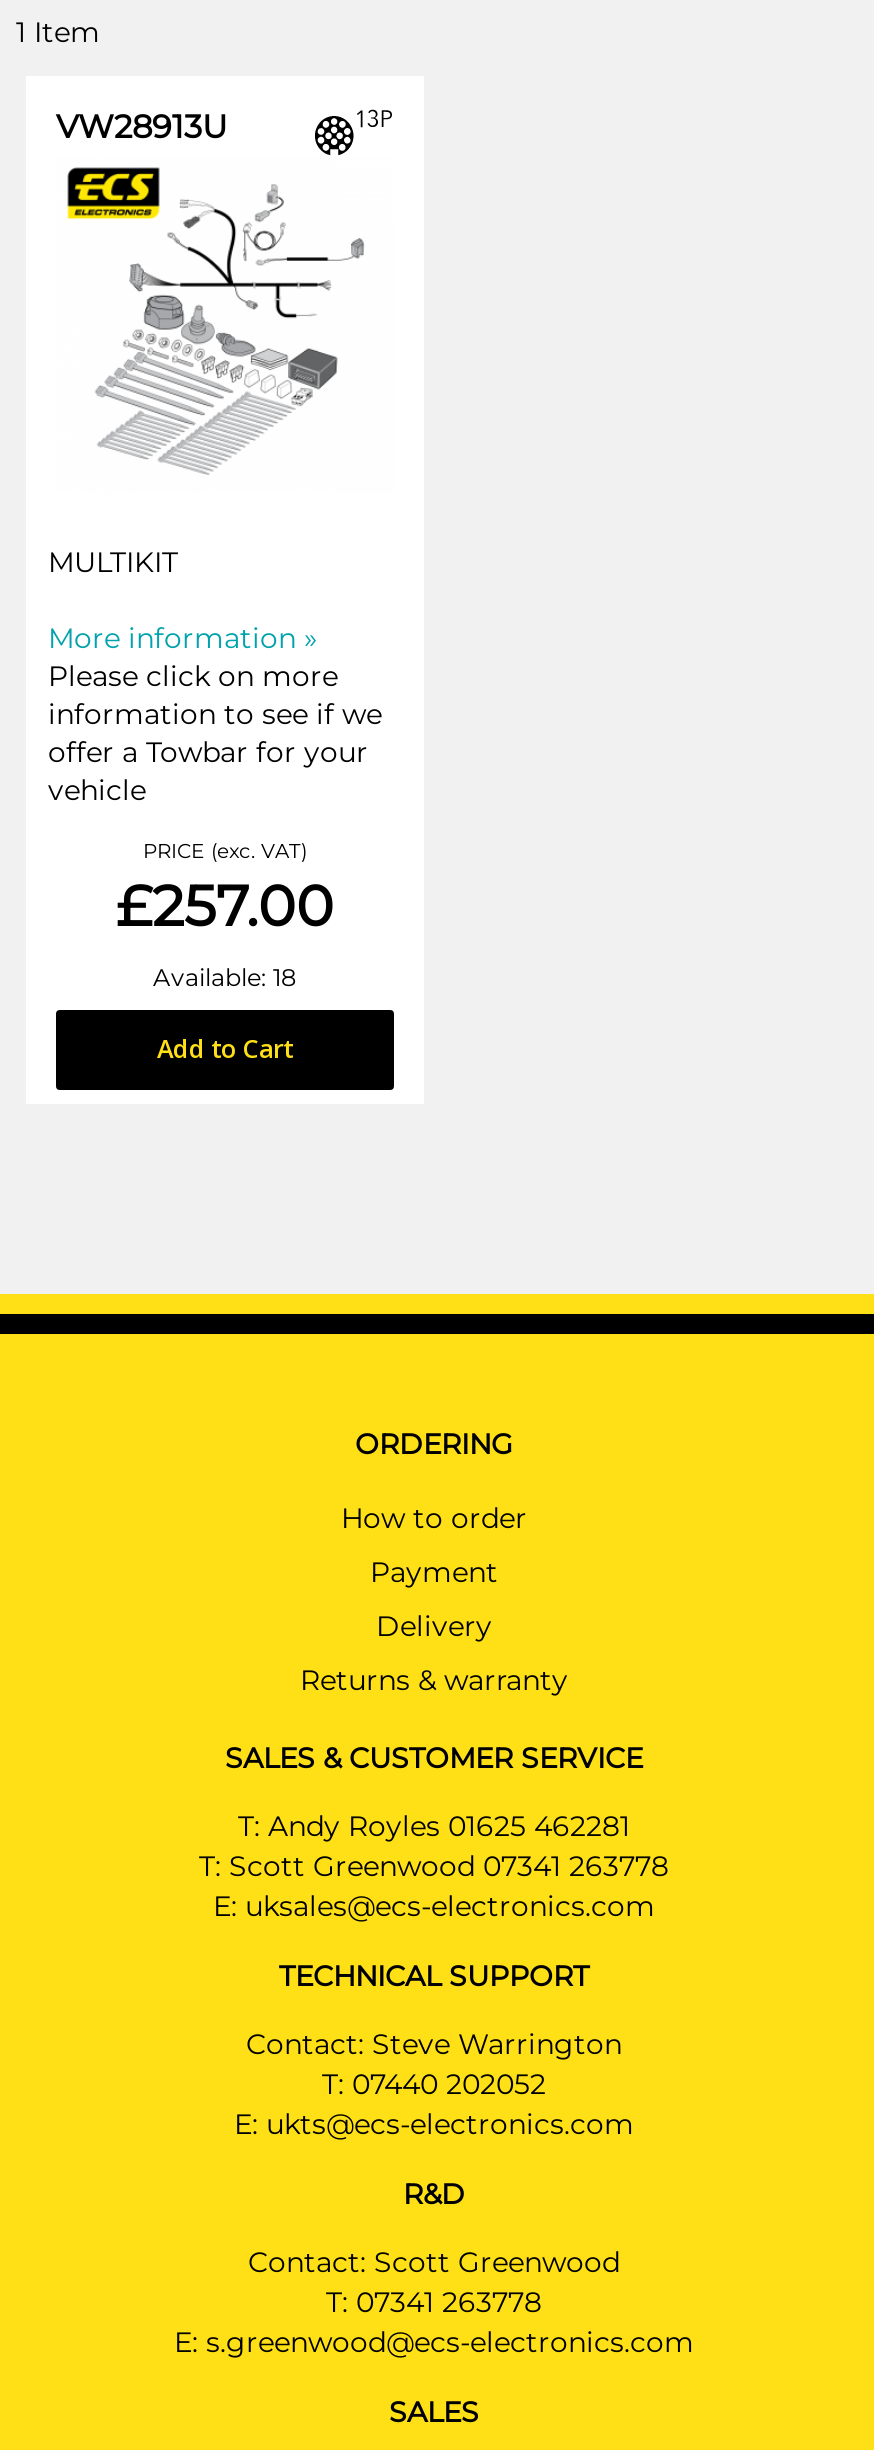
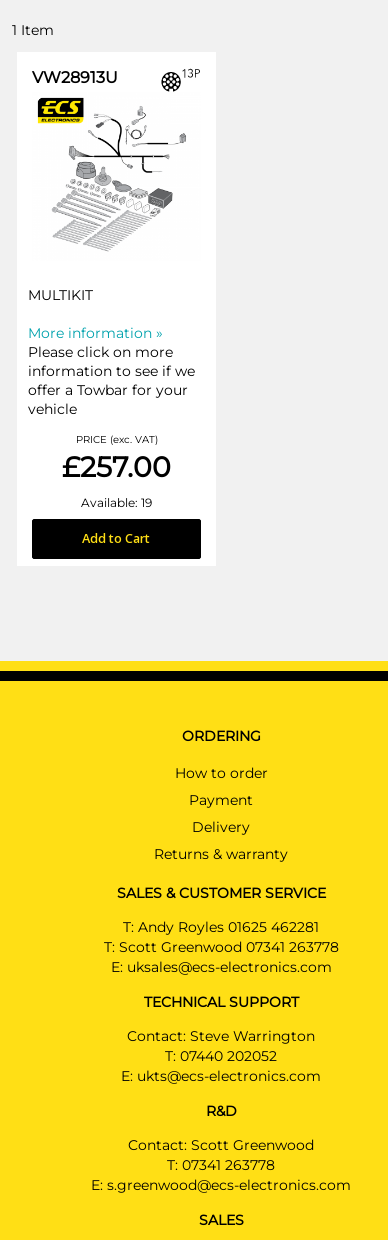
- Available: 18
+ Available: 19
